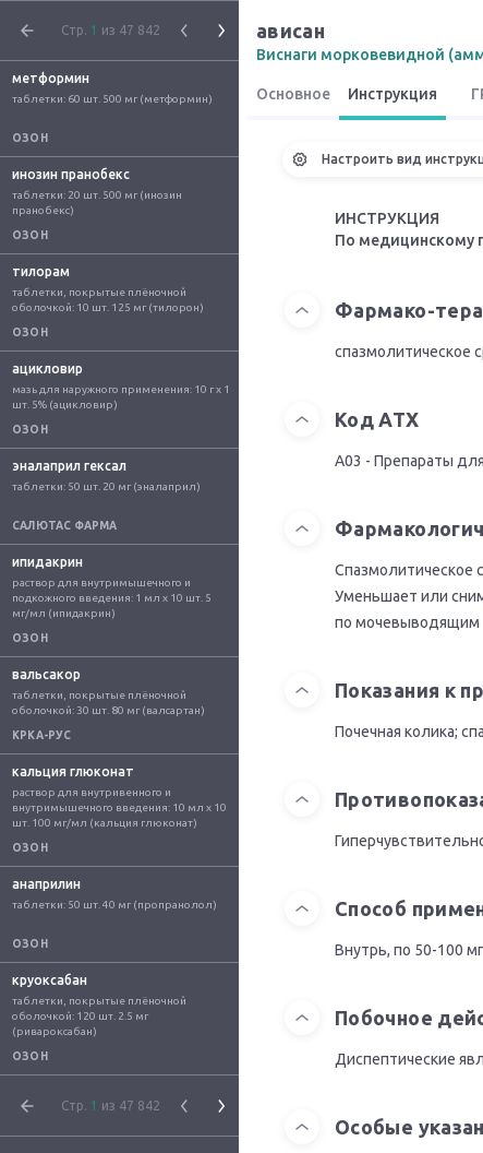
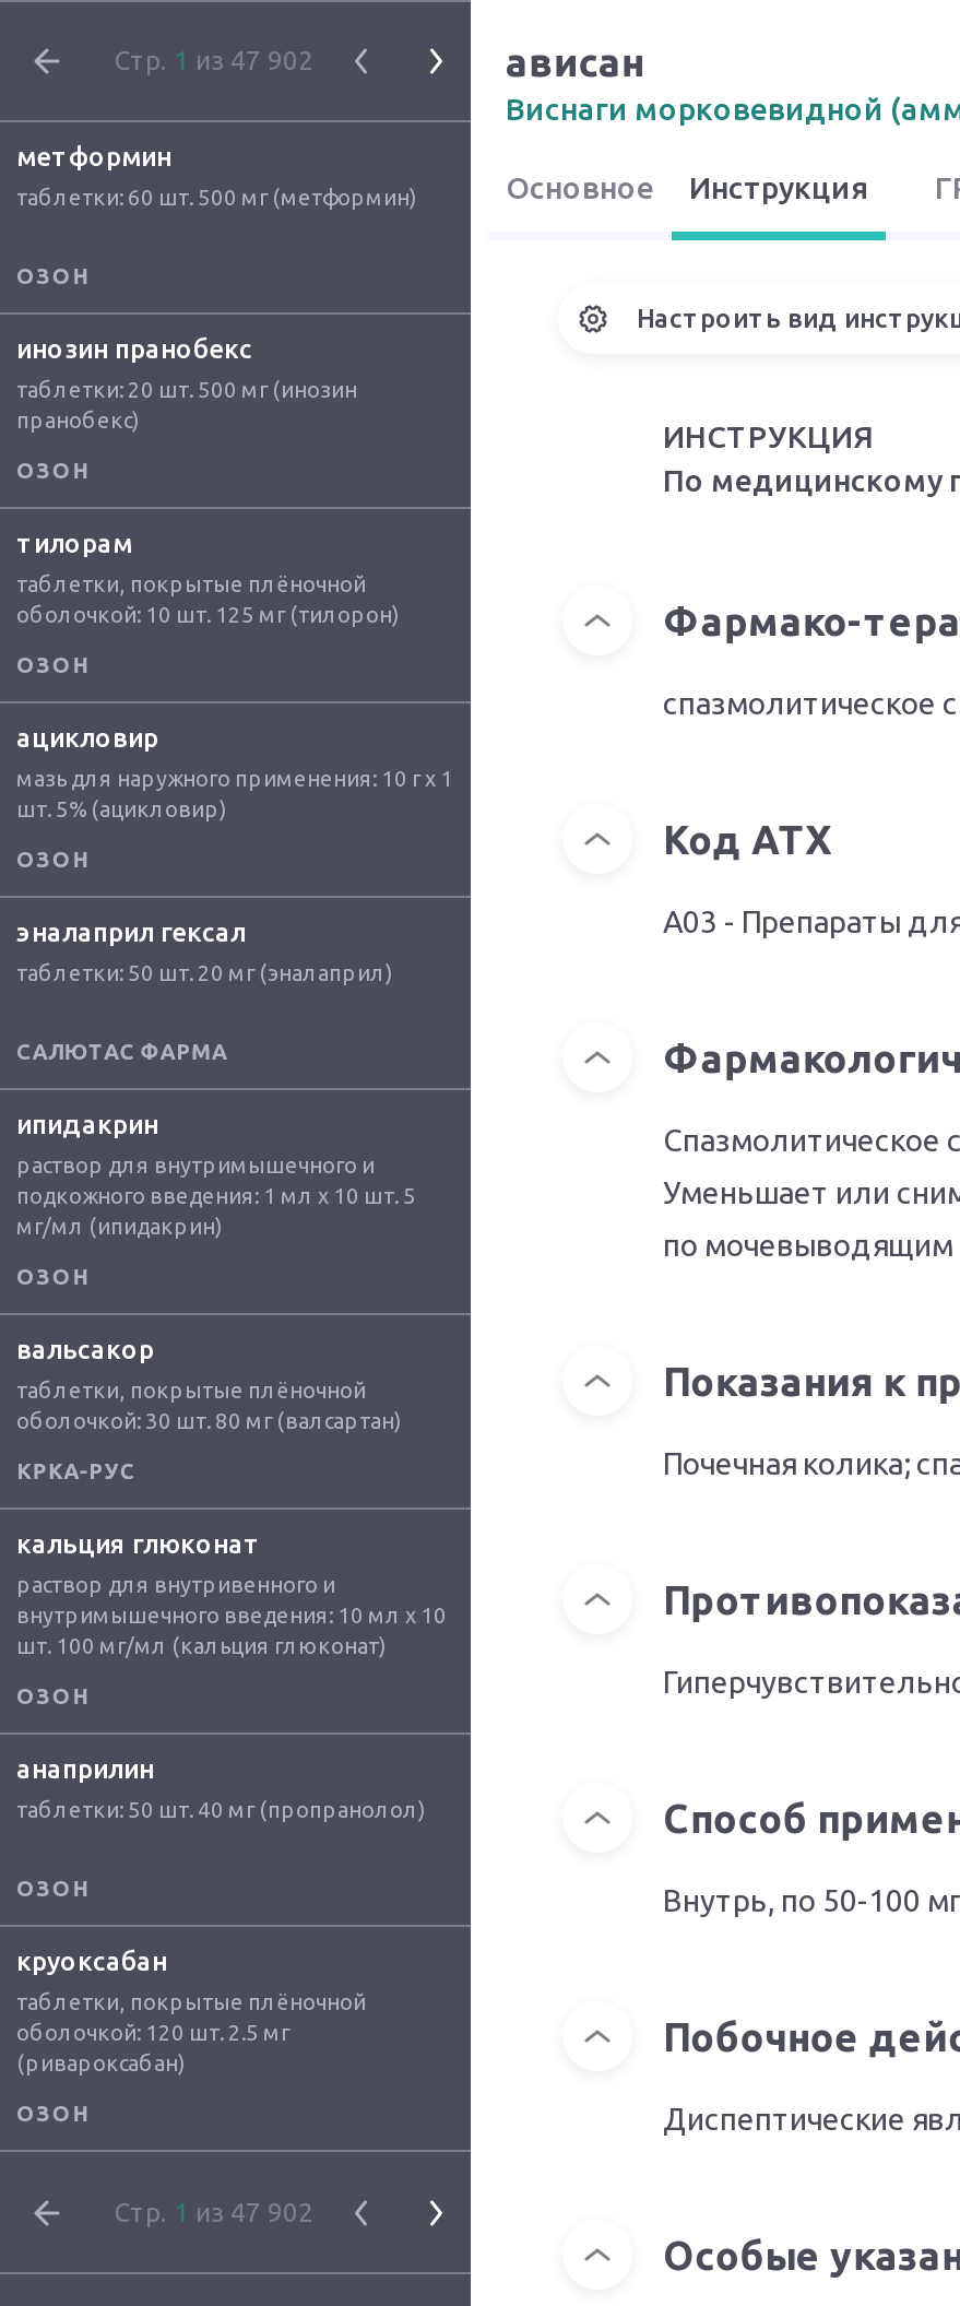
- Стр. 1 из 47 842
+ Стр. 1 из 47 902

- Стр. 1 из 47 842
+ Стр. 1 из 47 902
